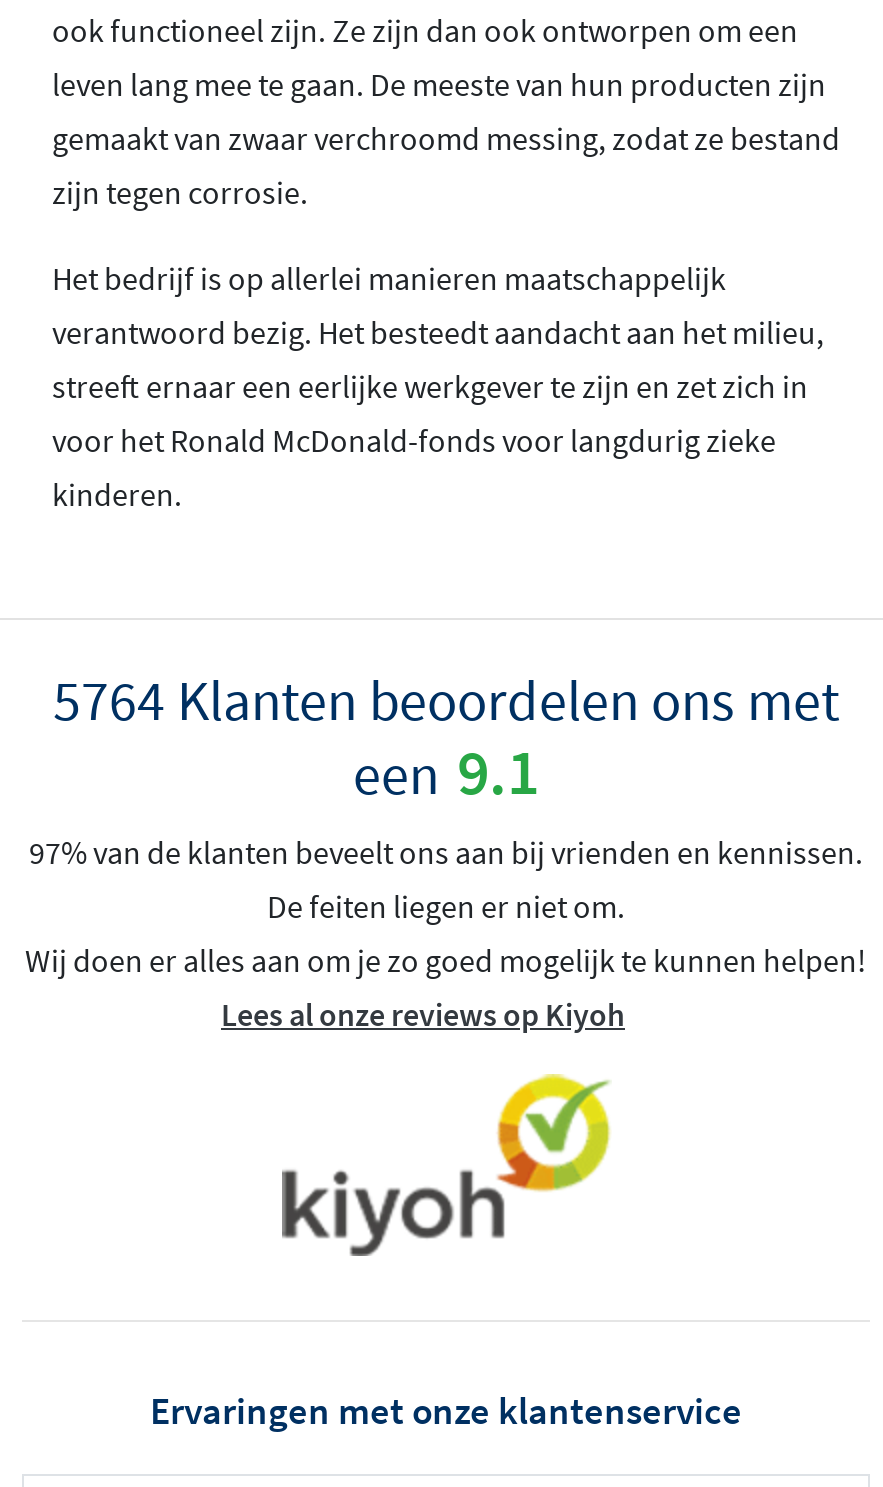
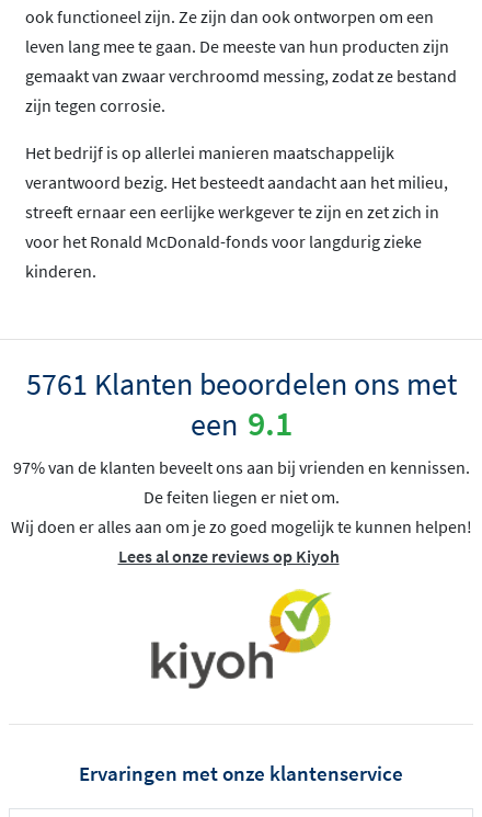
- 5764 Klanten beoordelen ons met
+ 5761 Klanten beoordelen ons met
